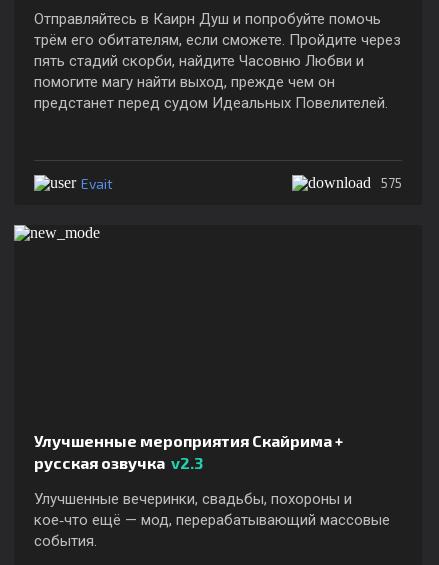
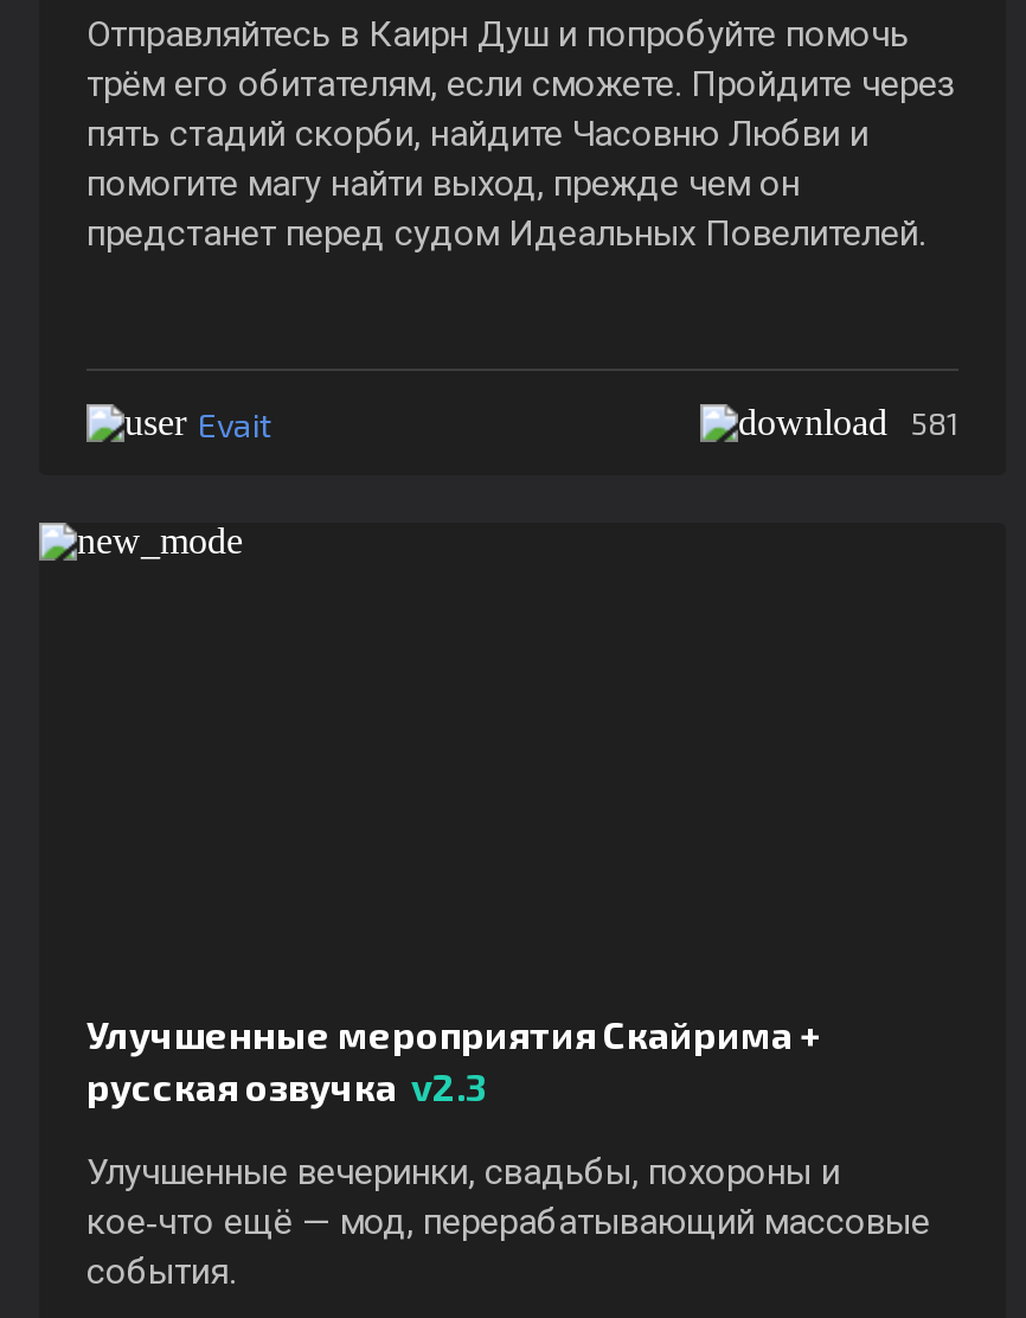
- 575
+ 581
